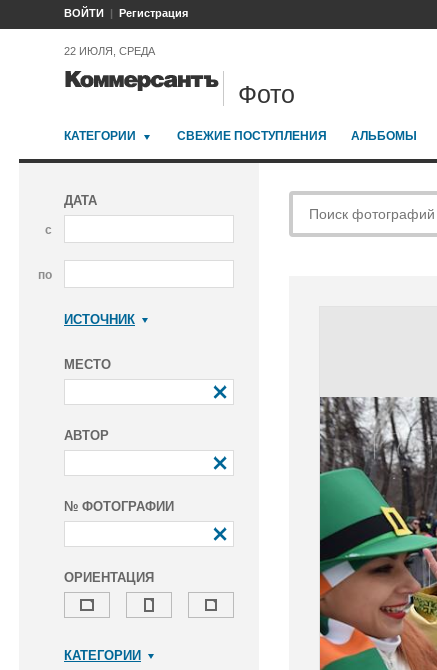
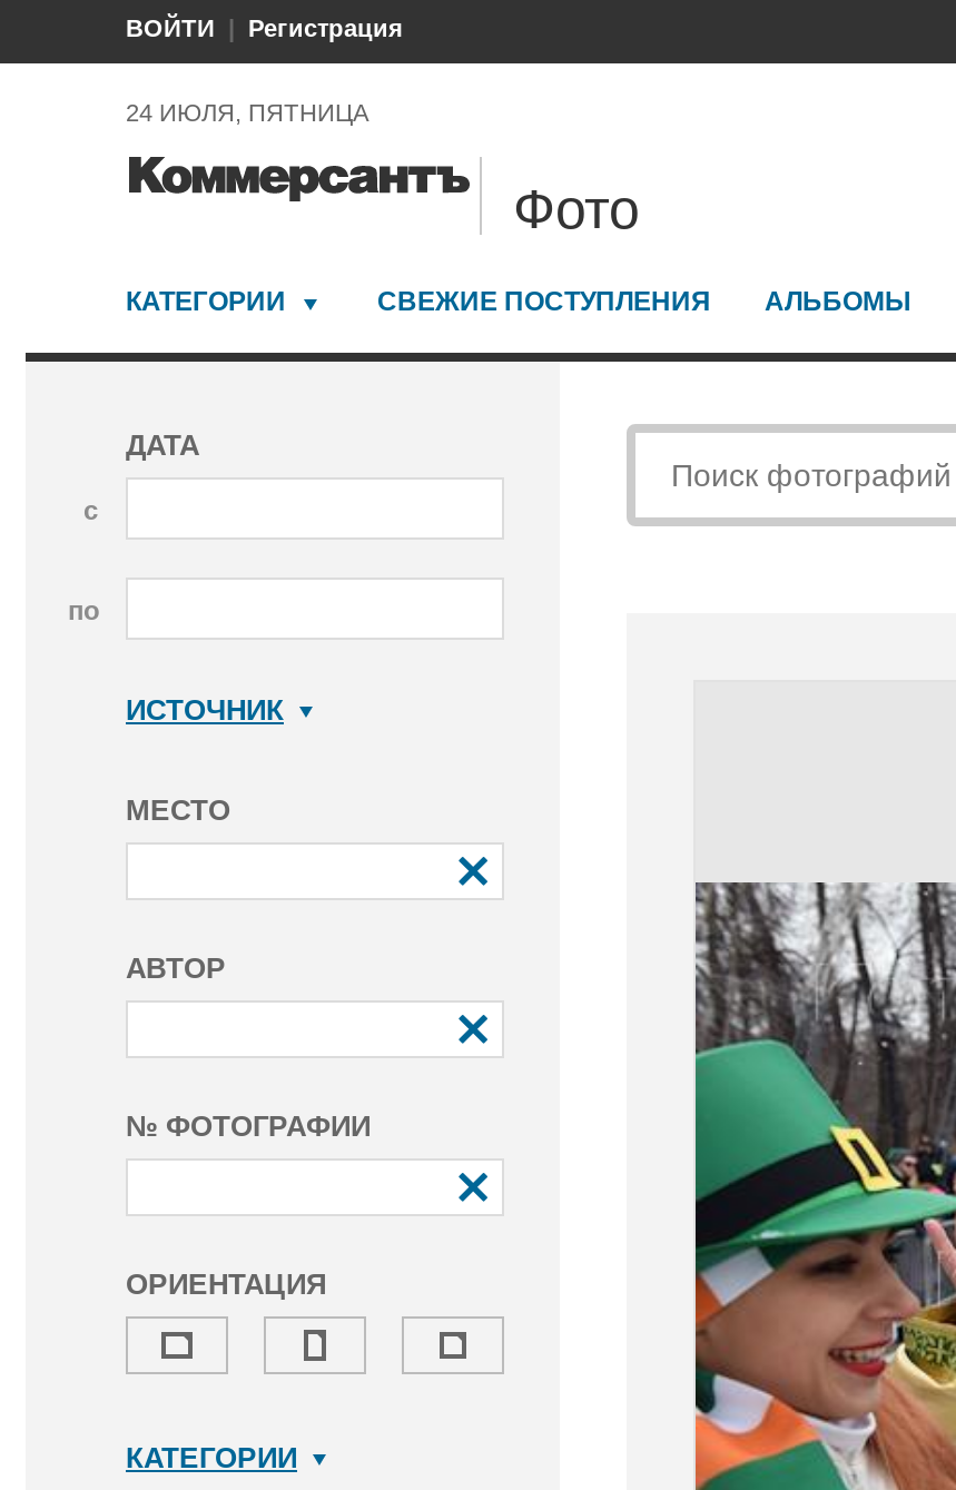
- 22 ИЮЛЯ, СРЕДА
+ 24 ИЮЛЯ, ПЯТНИЦА
